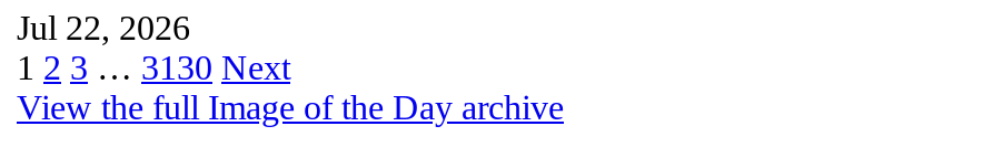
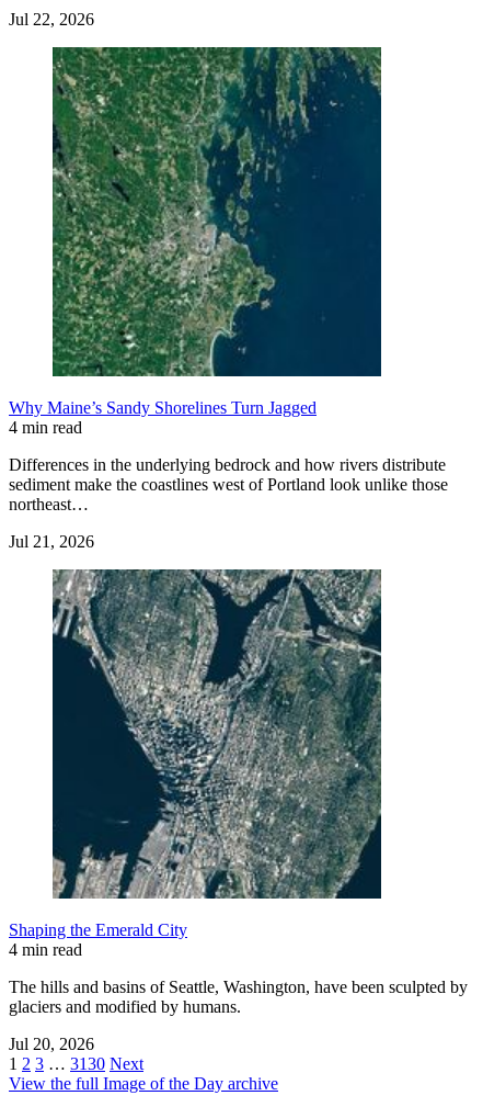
+ [image]
+ Why Maine’s Sandy Shorelines Turn Jagged
+ 4 min read
+ Differences in the underlying bedrock and how rivers distribute
+ sediment make the coastlines west of Portland look unlike those
+ northeast…
+ Jul 21, 2026

+ [image]
+ Shaping the Emerald City
+ 4 min read
+ The hills and basins of Seattle, Washington, have been sculpted by
+ glaciers and modified by humans.
+ Jul 20, 2026
